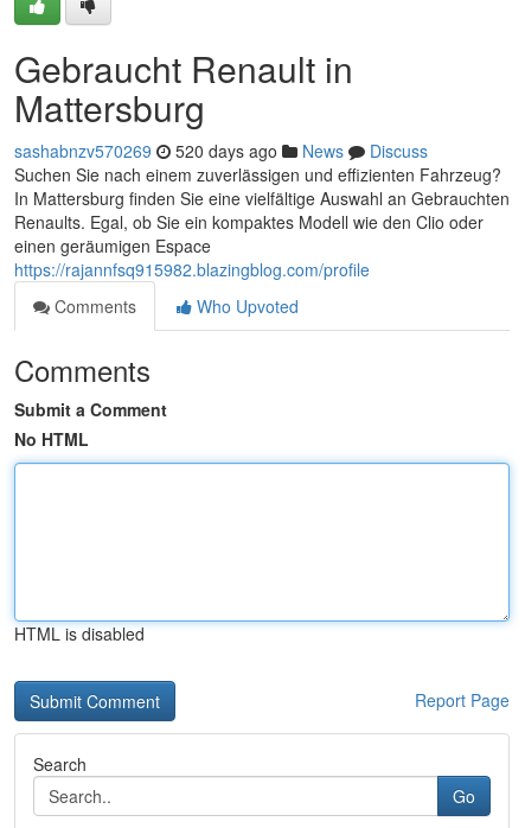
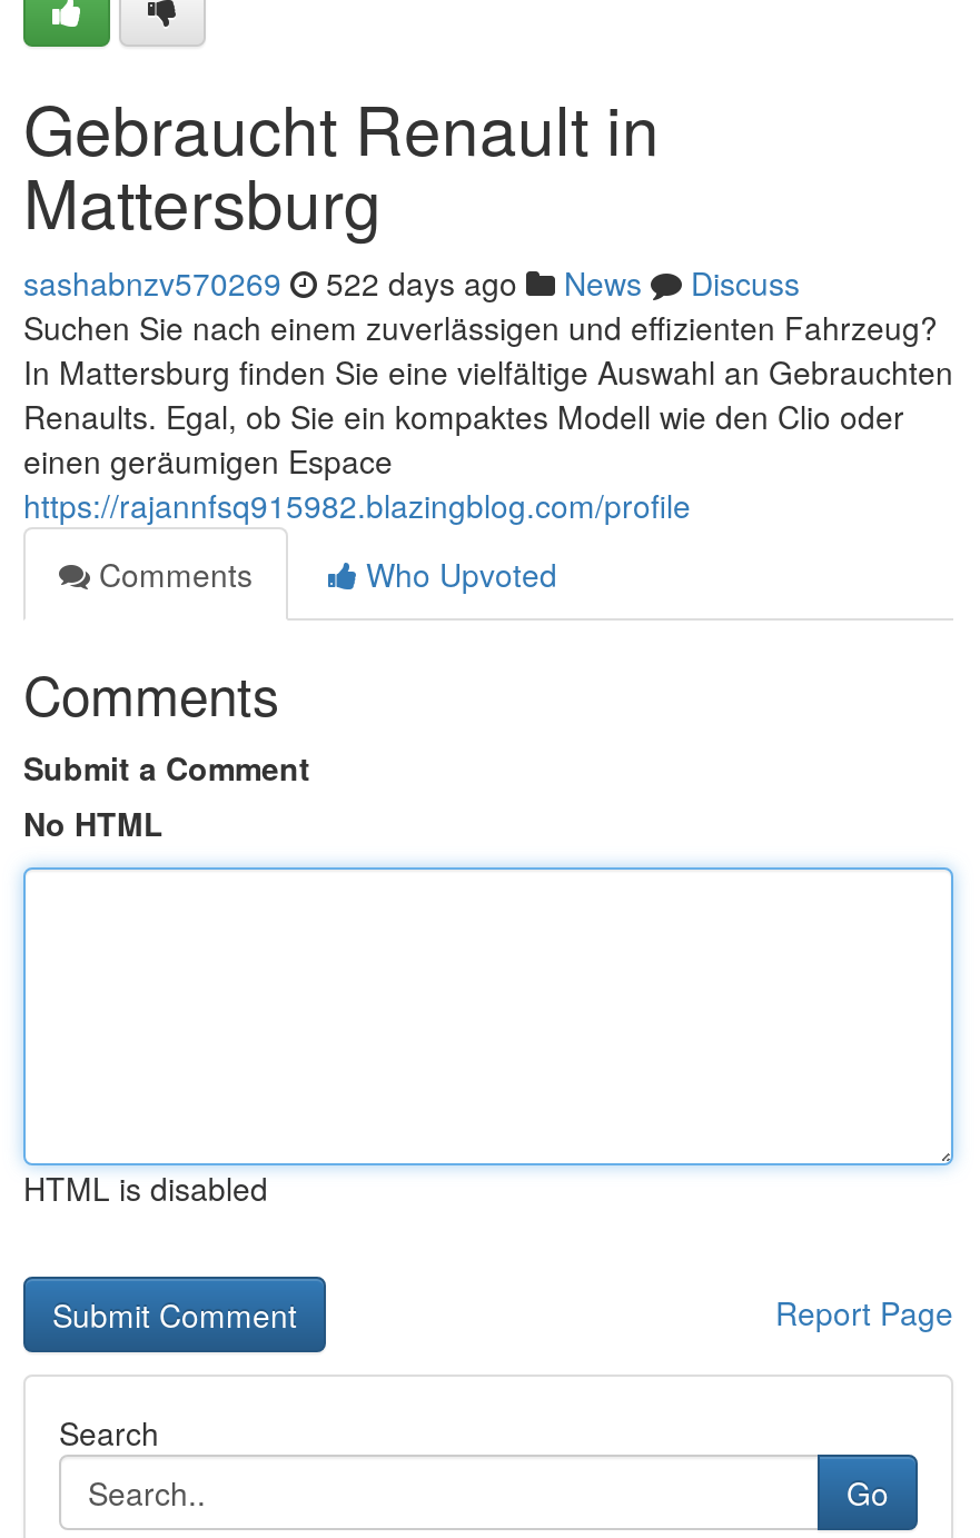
- sashabnzv570269 520 days ago News Discuss
+ sashabnzv570269 522 days ago News Discuss
